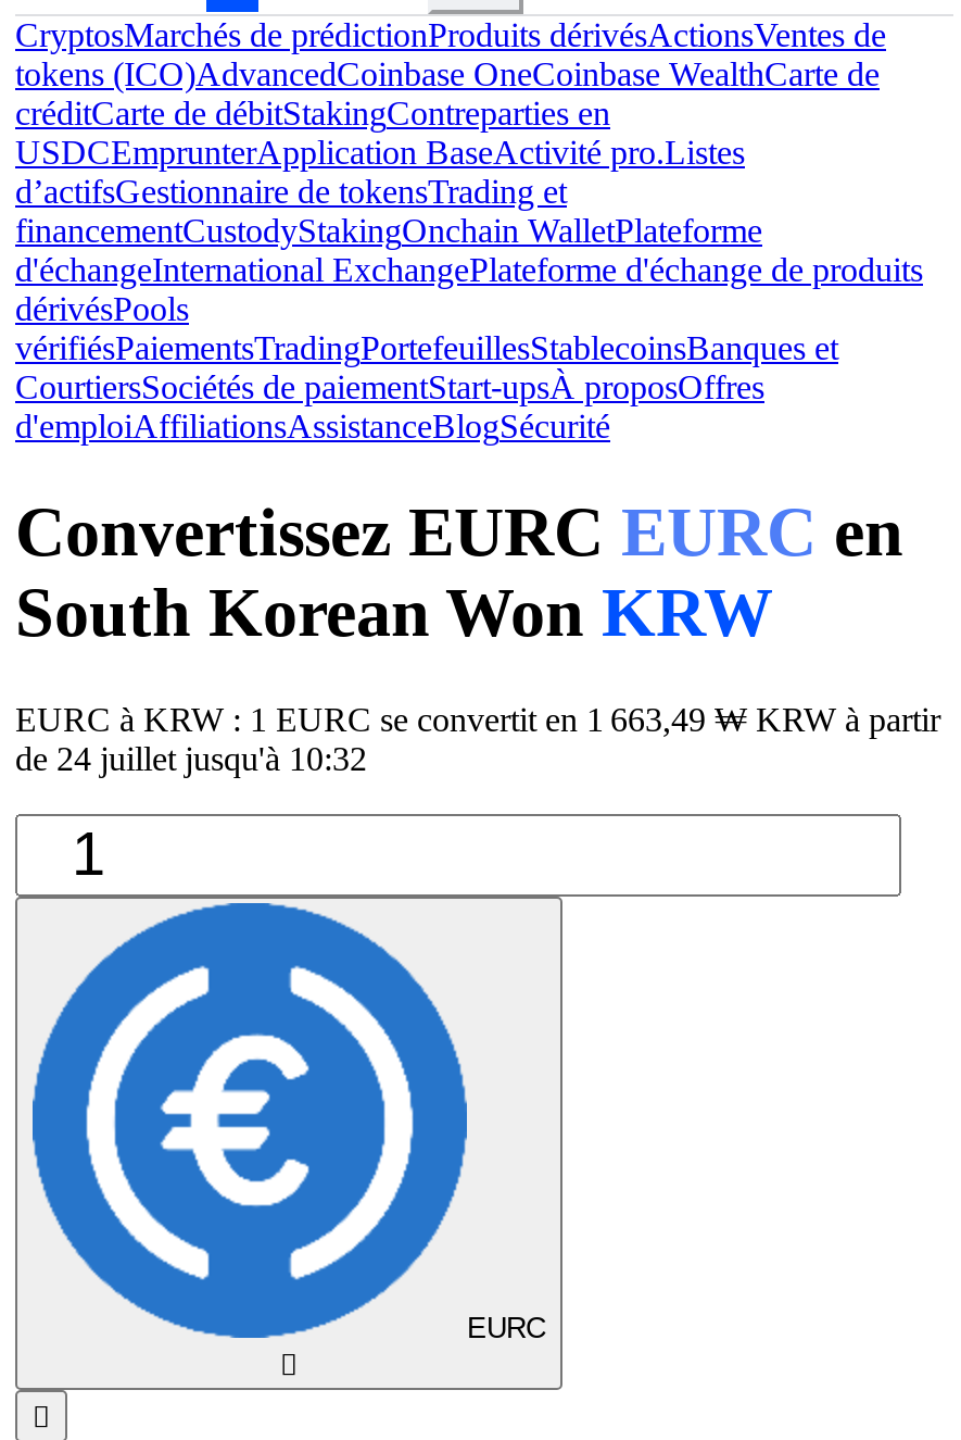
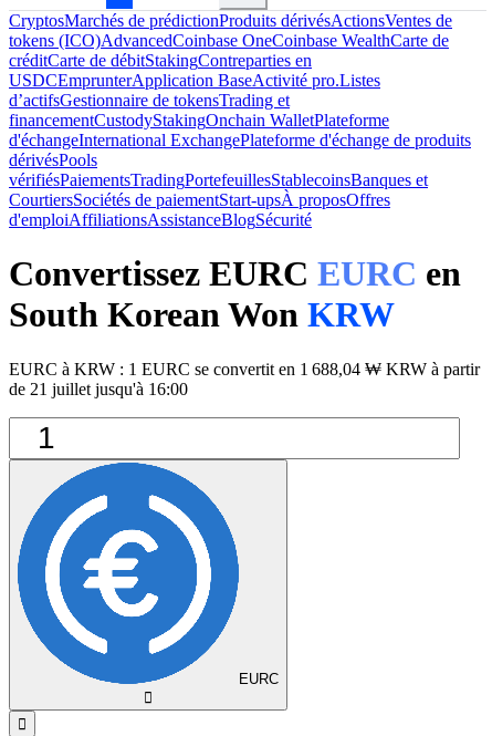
- EURC à KRW : 1 EURC se convertit en 1 663,49 ₩ KRW à partir
+ EURC à KRW : 1 EURC se convertit en 1 688,04 ₩ KRW à partir

- de 24 juillet jusqu'à 10:32
+ de 21 juillet jusqu'à 16:00
